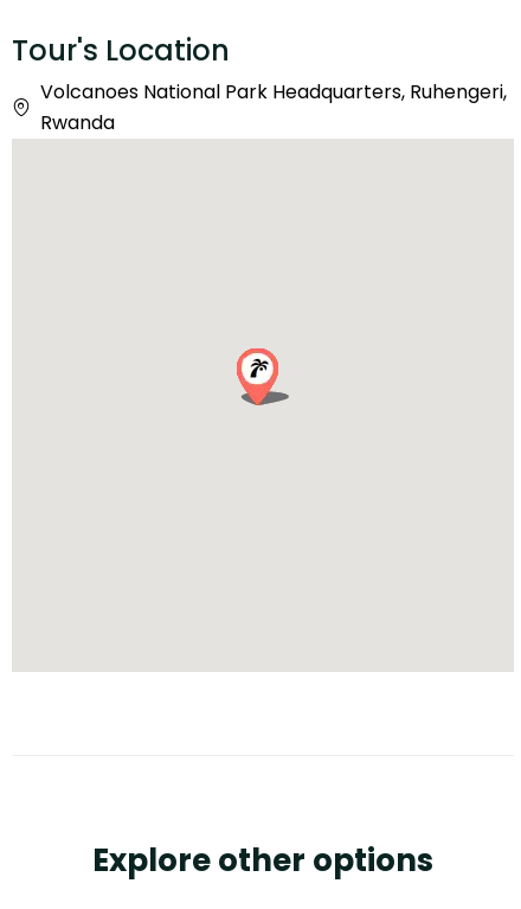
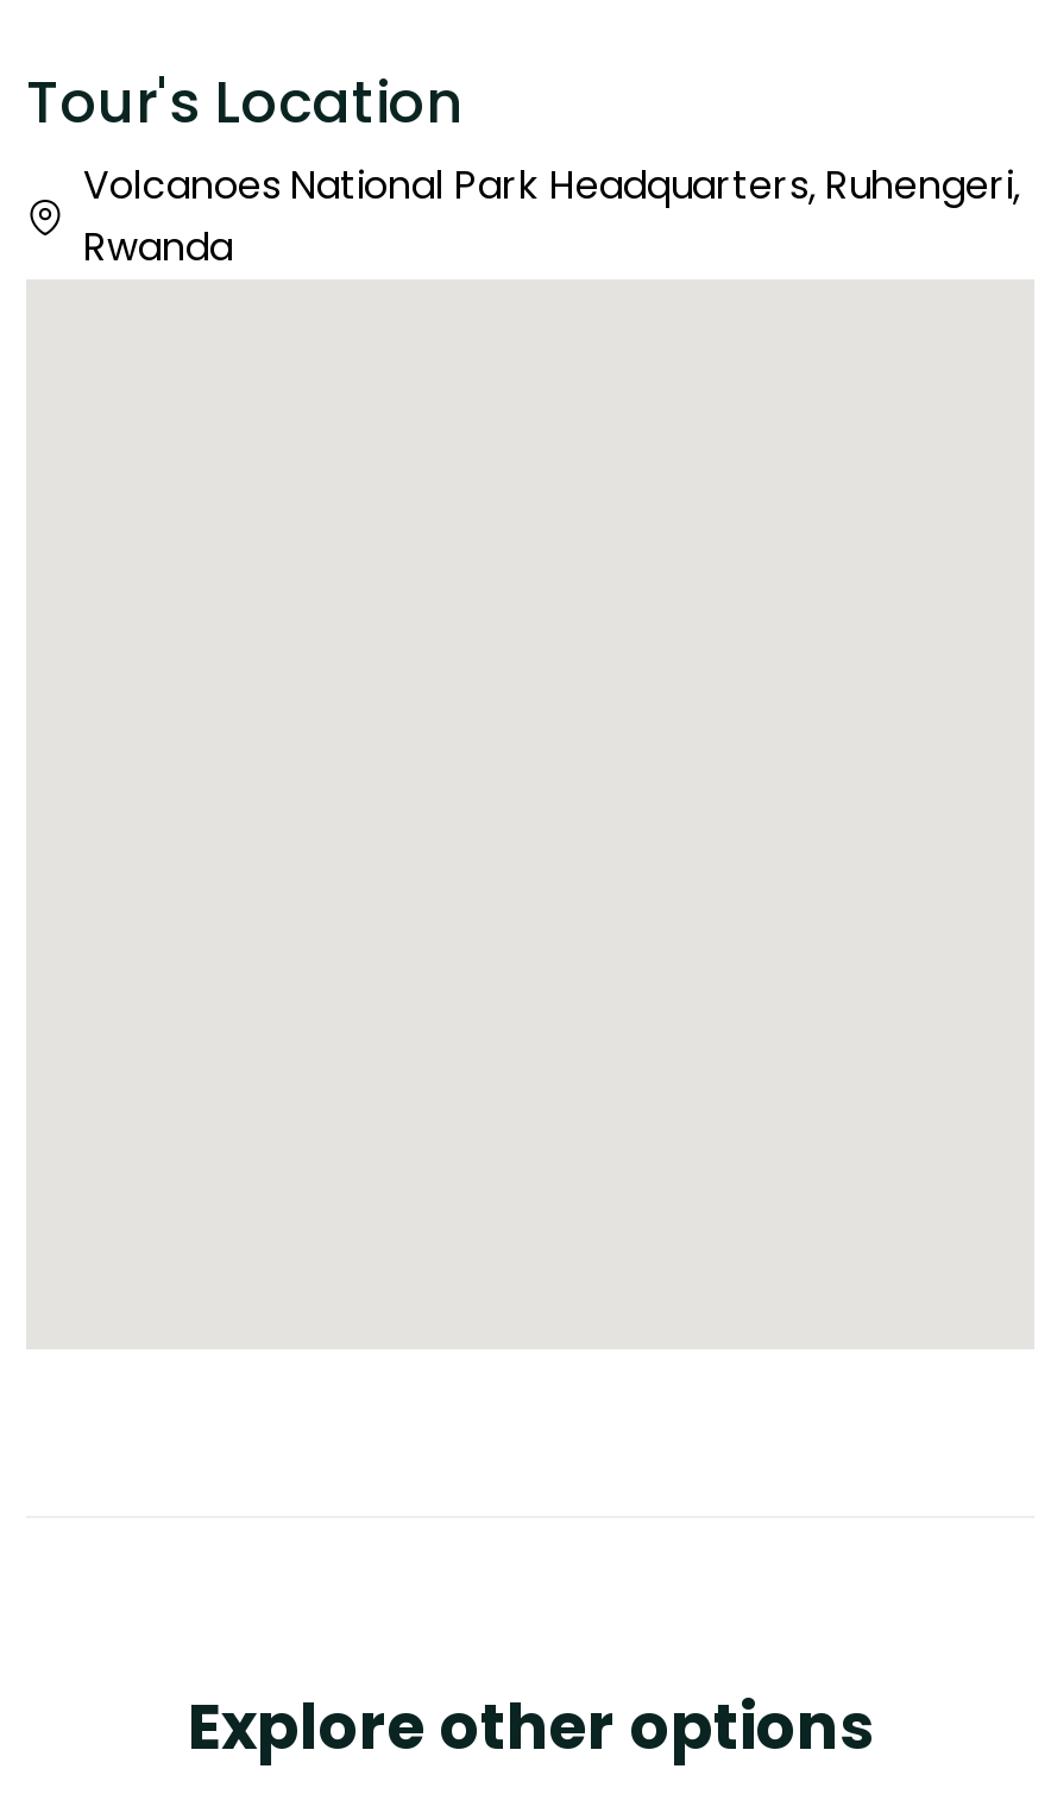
- [image]
